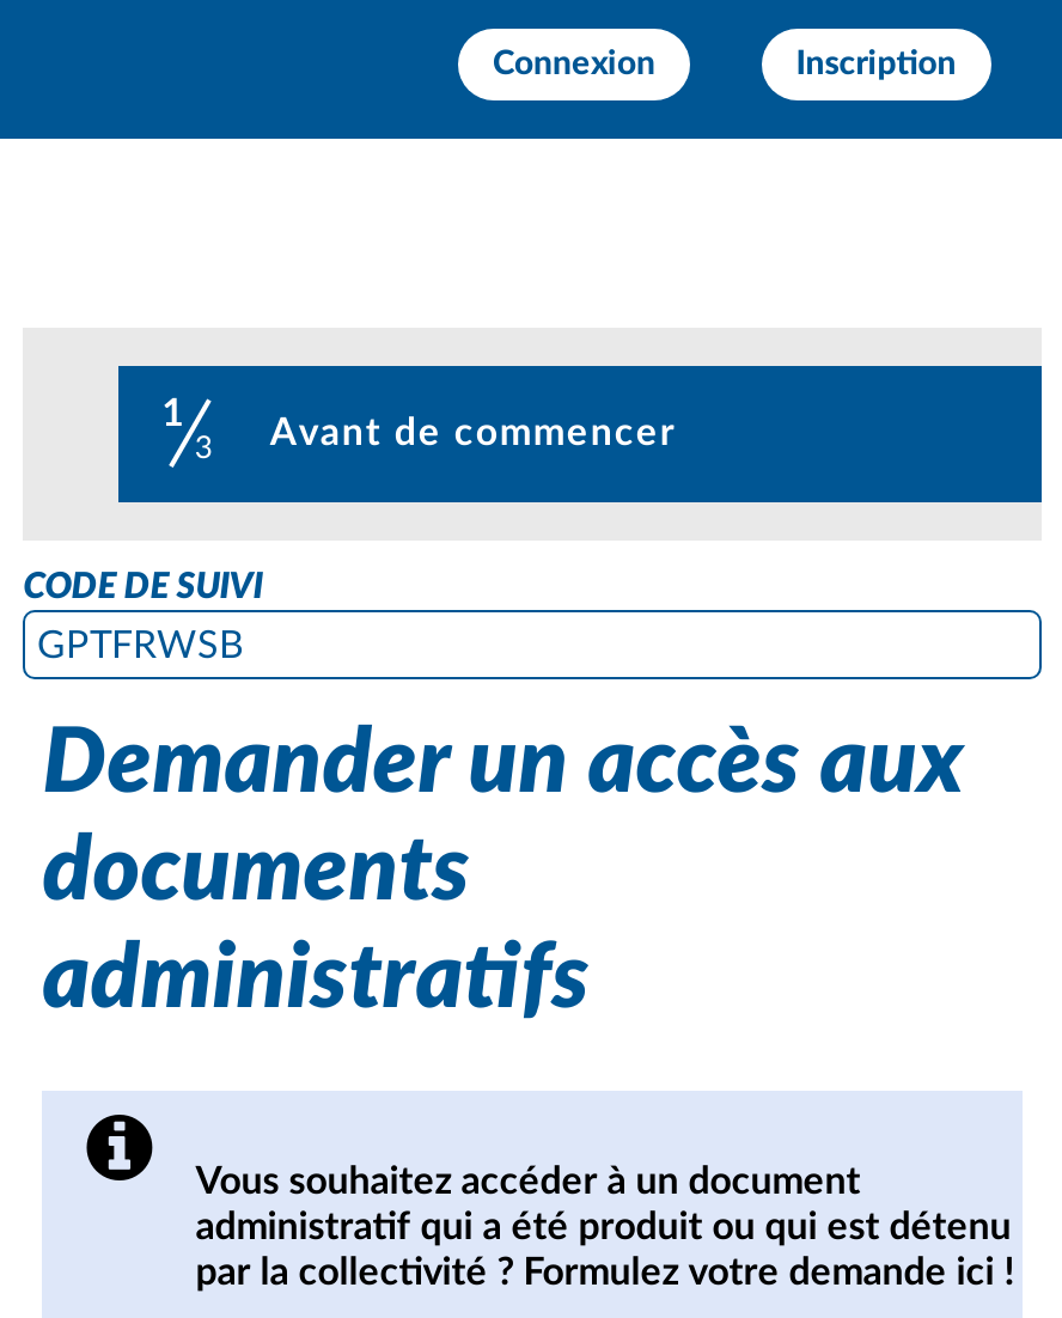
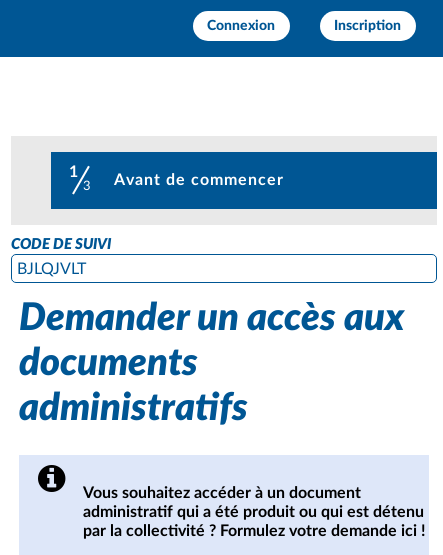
- GPTFRWSB
+ BJLQJVLT
